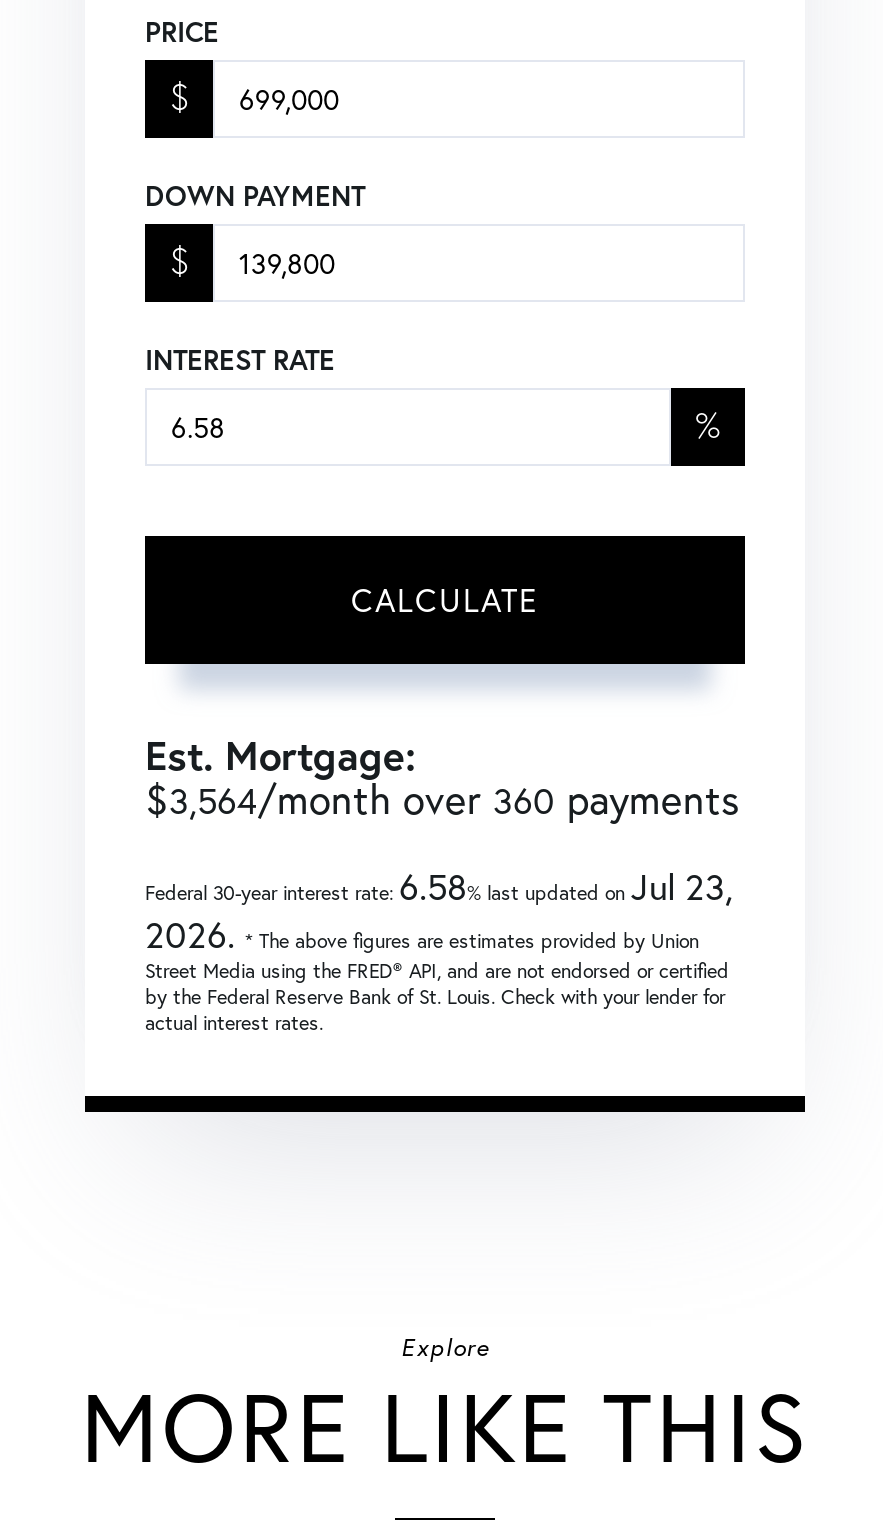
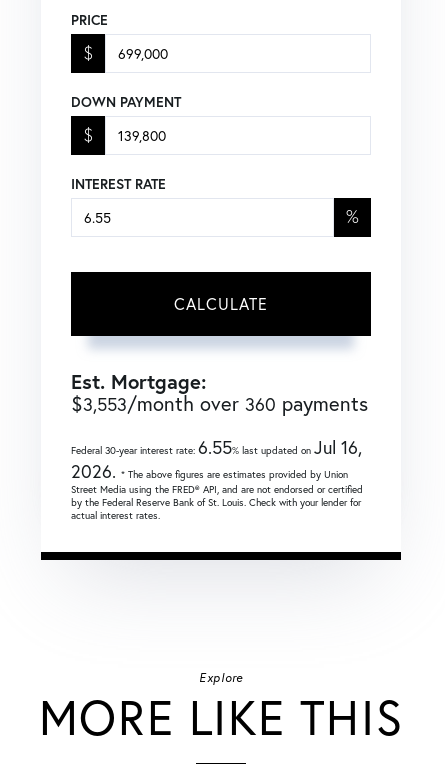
- $3,564/month over 360 payments
+ $3,553/month over 360 payments

- Federal 30-year interest rate:6.58% last updated onJul 23,
+ Federal 30-year interest rate:6.55% last updated onJul 16,
